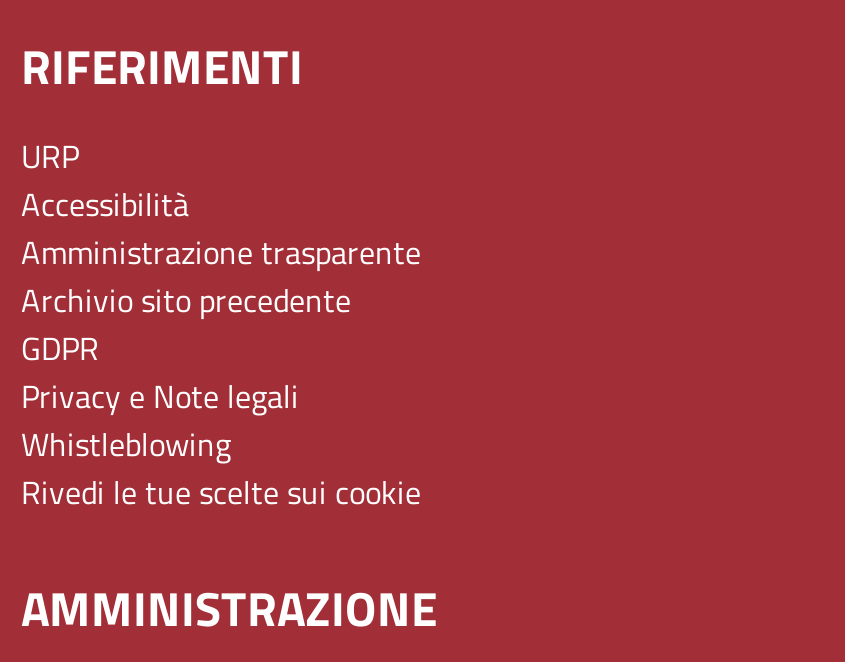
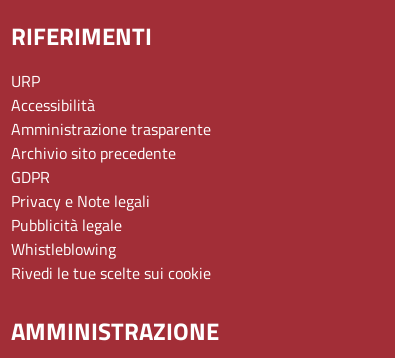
+ Pubblicità legale
